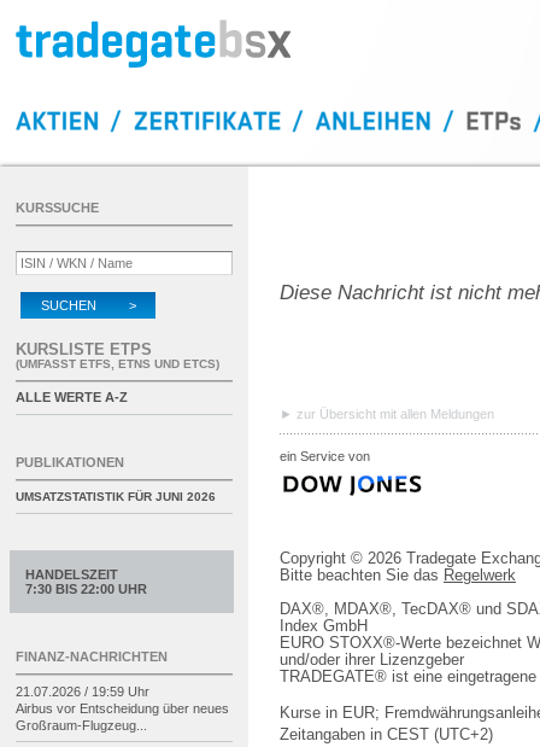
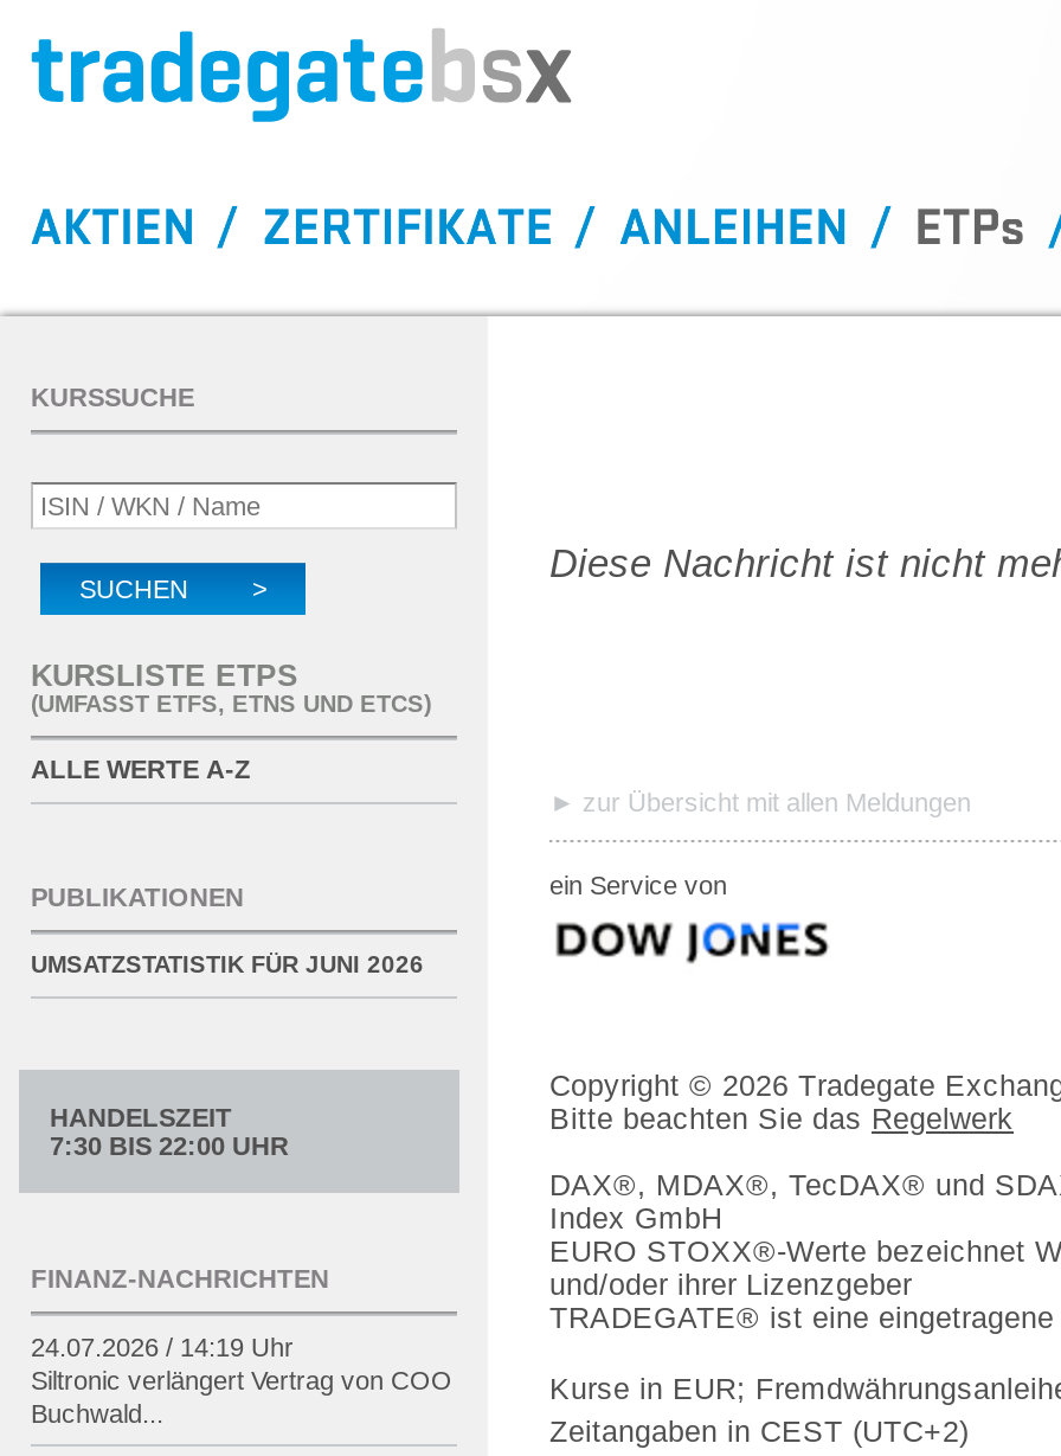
- 21.07.2026 / 19:59 Uhr
- Airbus vor Entscheidung über neues
- Großraum-Flugzeug...
+ 24.07.2026 / 14:19 Uhr
+ Siltronic verlängert Vertrag von COO
+ Buchwald...
